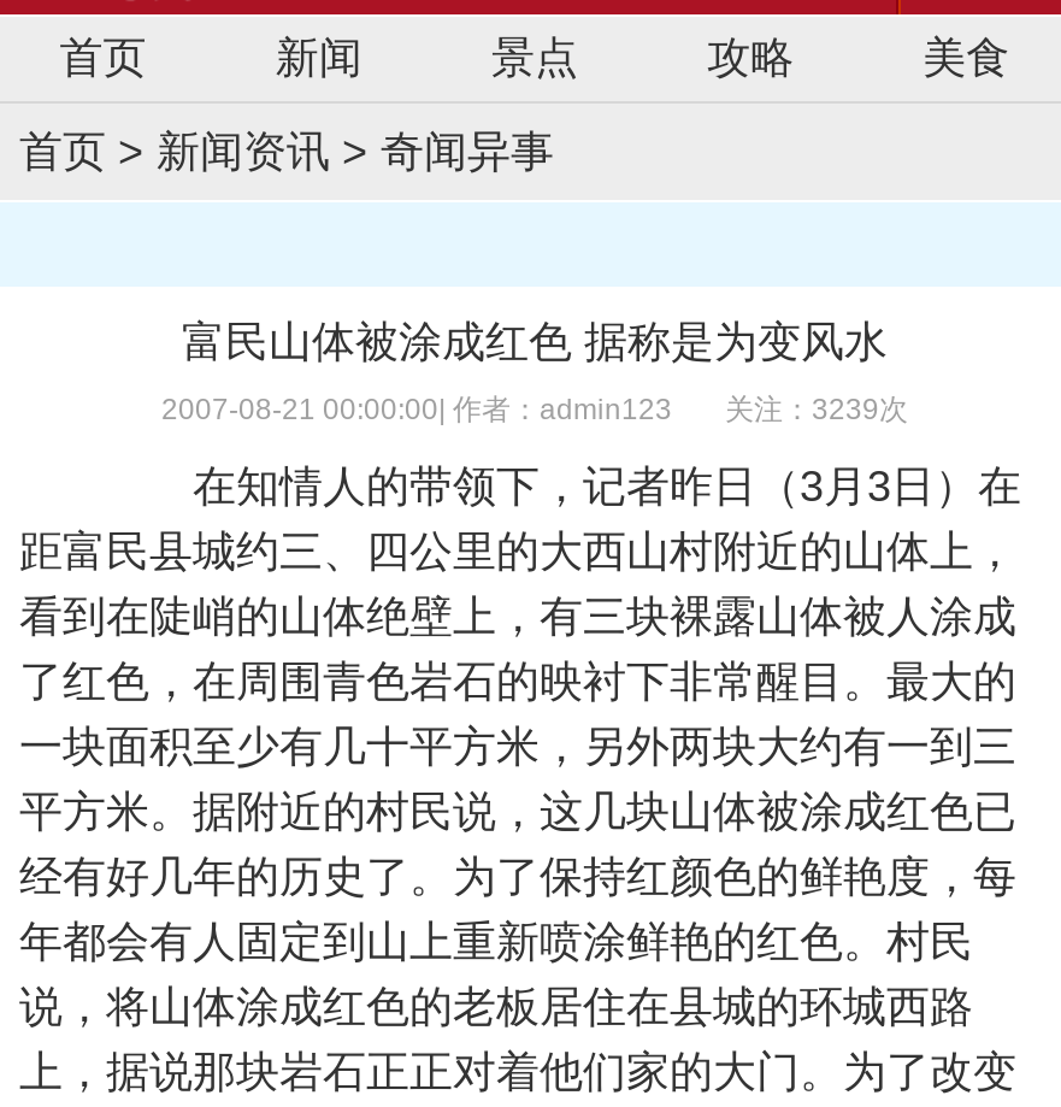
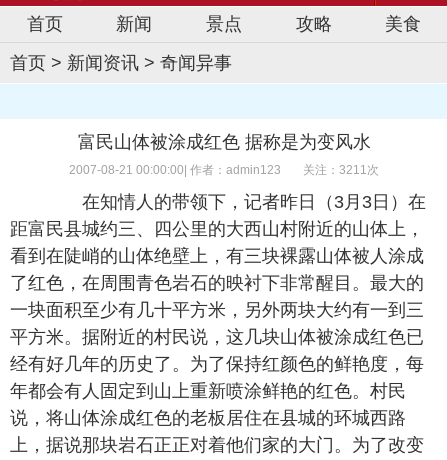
- 关注：3239次
+ 关注：3211次
